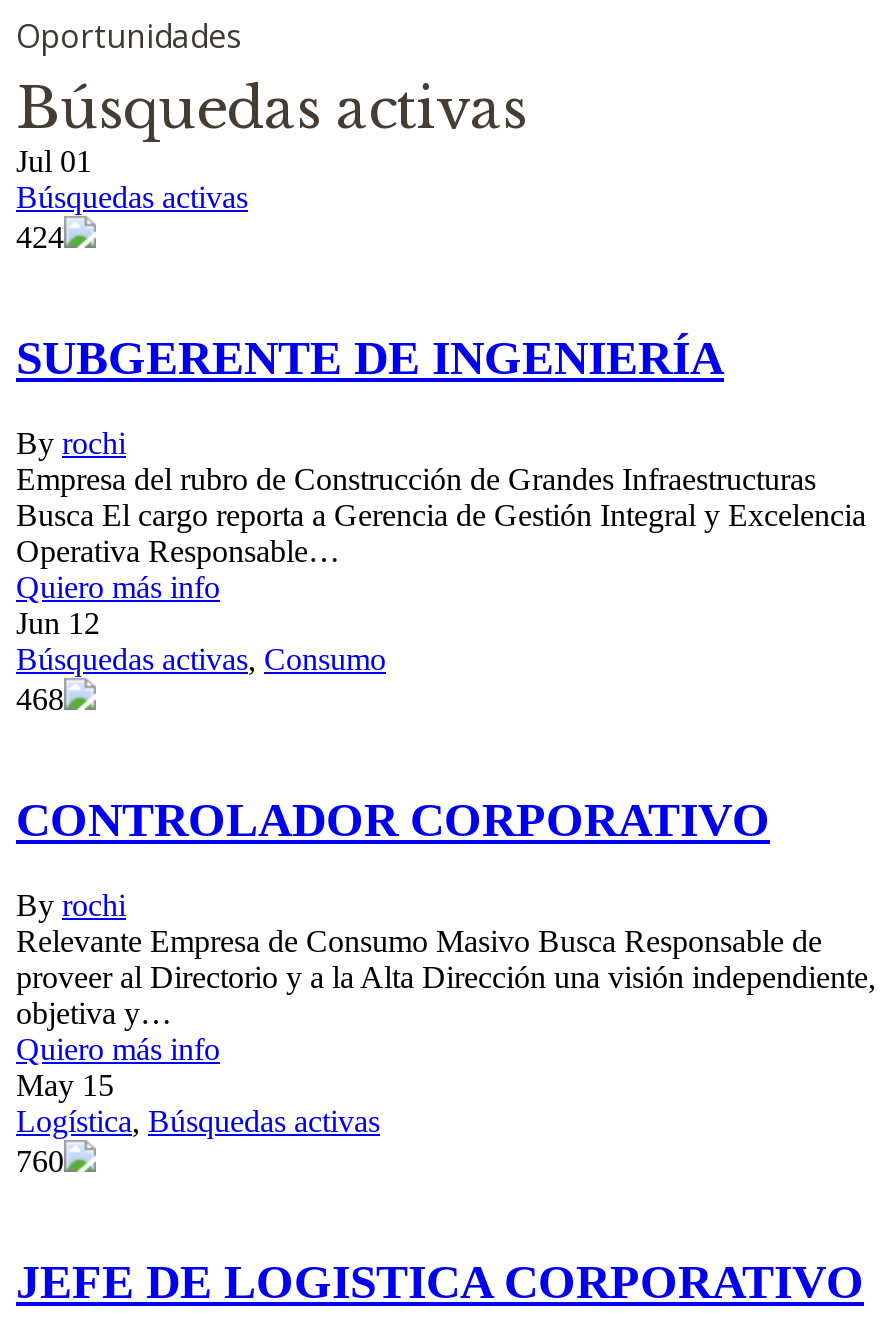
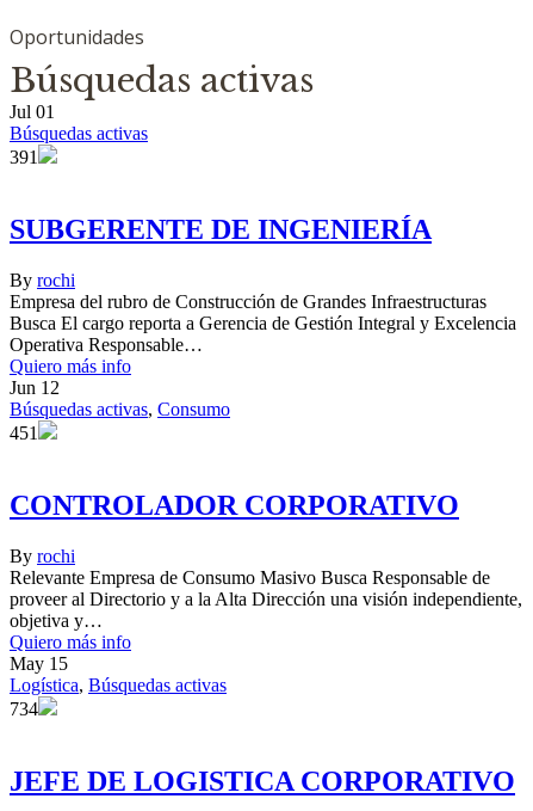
- 424
+ 391

- 468
+ 451

- 760
+ 734
